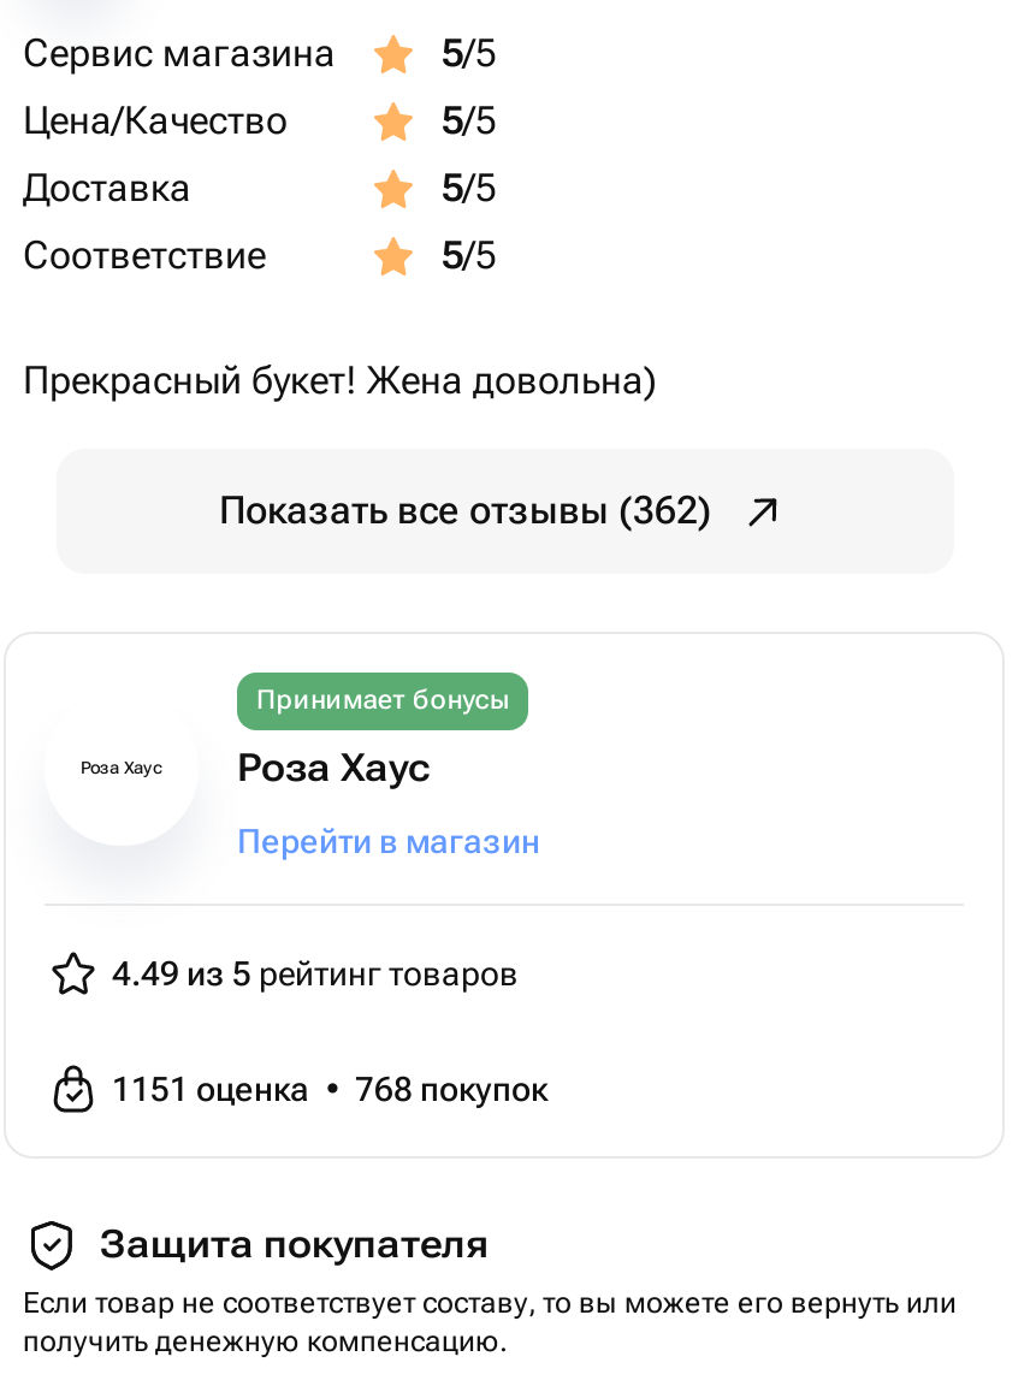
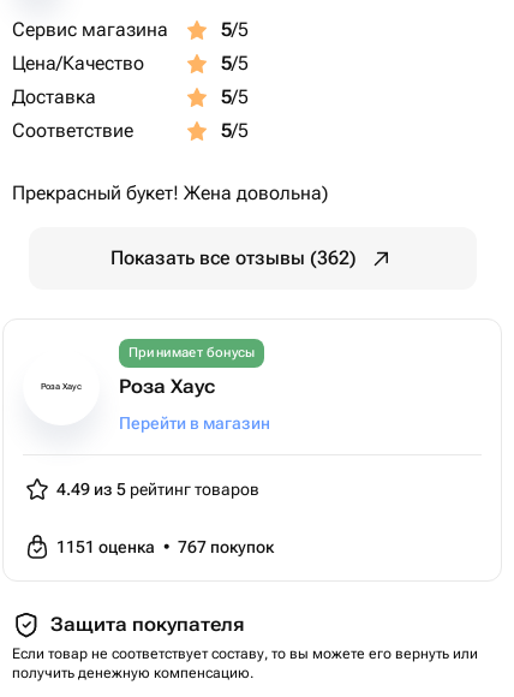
- 1151 оценка • 768 покупок
+ 1151 оценка • 767 покупок
